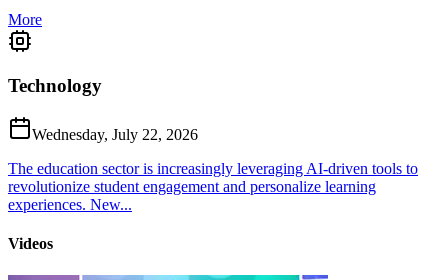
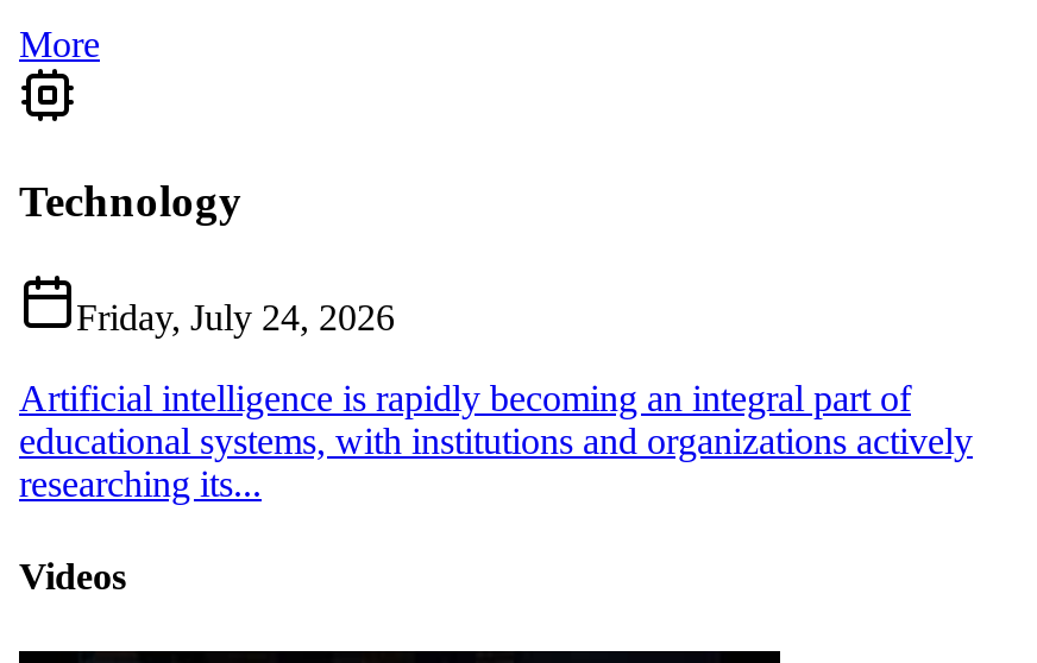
- Wednesday, July 22, 2026
+ Friday, July 24, 2026

- The education sector is increasingly leveraging AI-driven tools to
- revolutionize student engagement and personalize learning
- experiences. New...
+ Artificial intelligence is rapidly becoming an integral part of
+ educational systems, with institutions and organizations actively
+ researching its...
